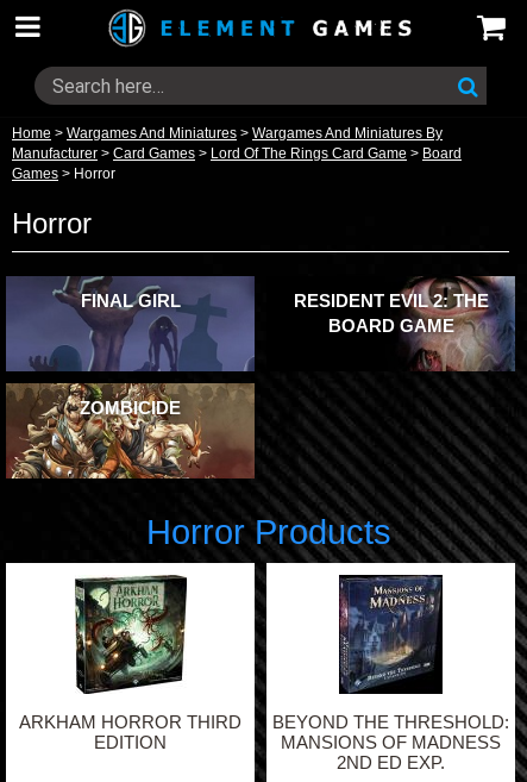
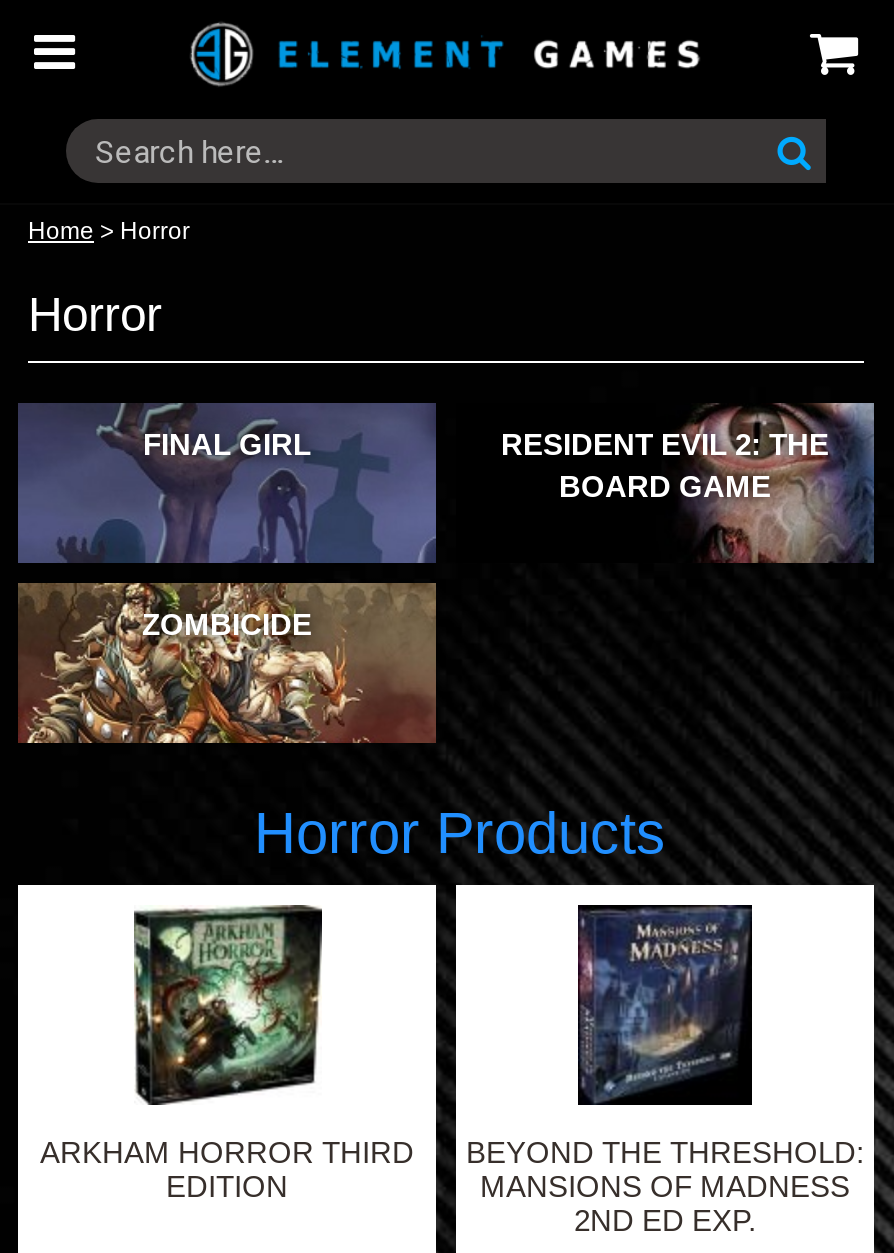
- Home > Wargames And Miniatures > Wargames And Miniatures By
- Manufacturer > Card Games > Lord Of The Rings Card Game > Board
- Games > Horror
+ Home > Horror
